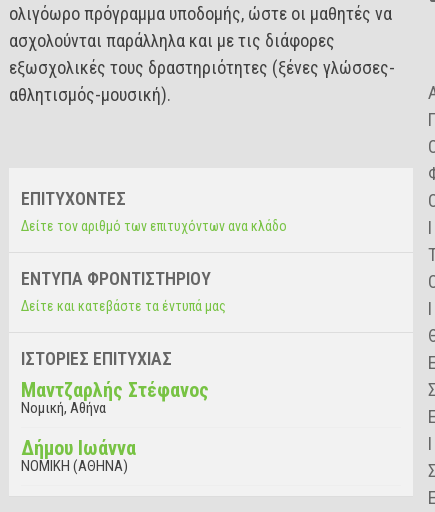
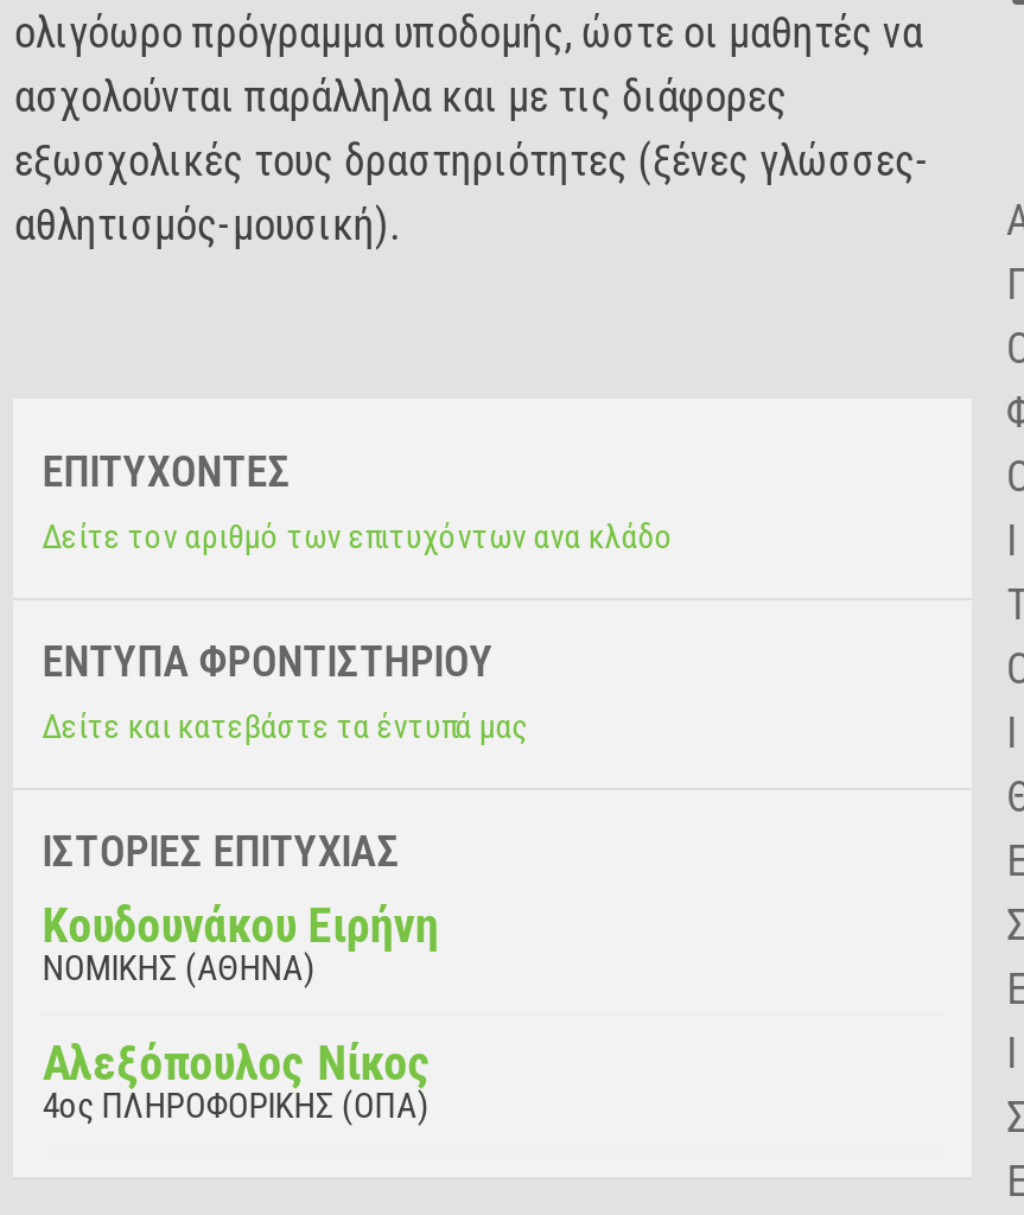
- Μαντζαρλής Στέφανος
- Νομική, Αθήνα
+ Κουδουνάκου Ειρήνη
+ ΝΟΜΙΚΗΣ (ΑΘΗΝΑ)

- Δήμου Ιωάννα
- ΝΟΜΙΚΗ (ΑΘΗΝΑ)
+ Αλεξόπουλος Νίκος
+ 4ος ΠΛΗΡΟΦΟΡΙΚΗΣ (OΠΑ)
